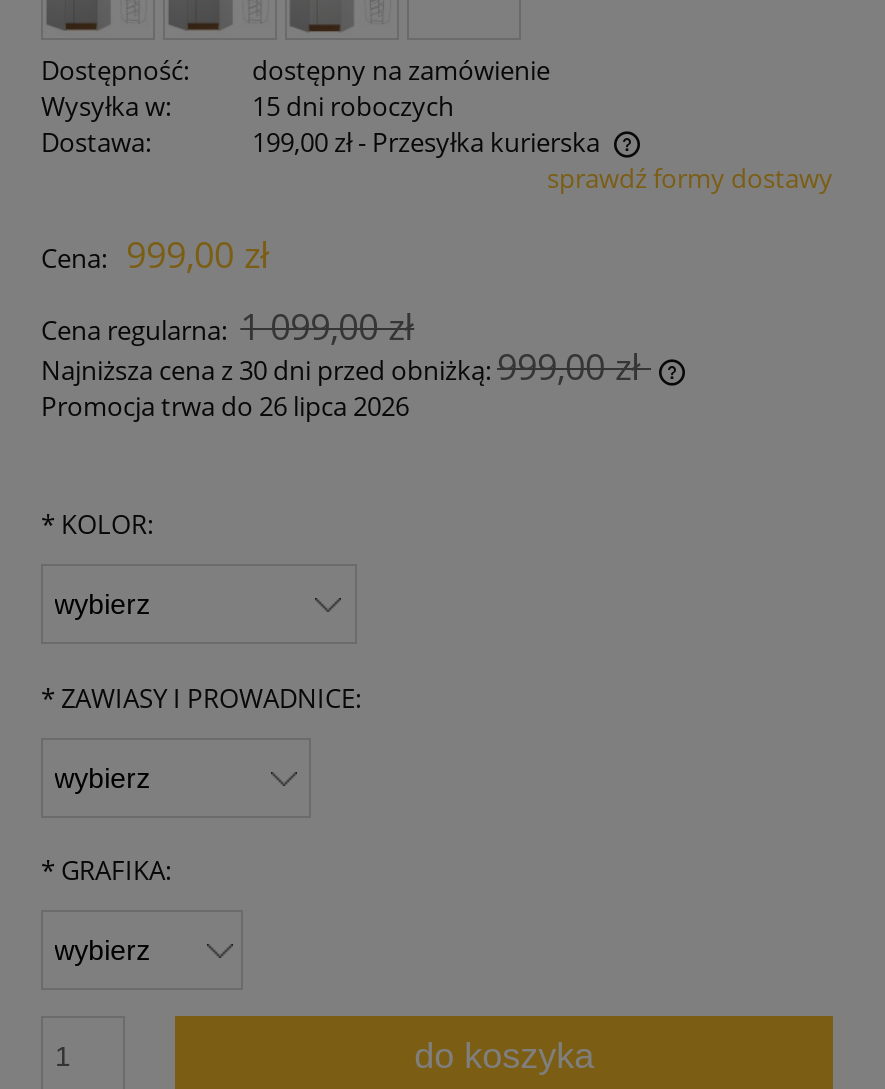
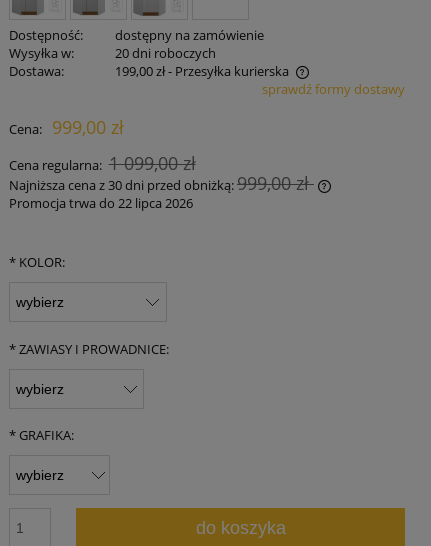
- 15 dni roboczych
+ 20 dni roboczych

- Promocja trwa do 26 lipca 2026
+ Promocja trwa do 22 lipca 2026
